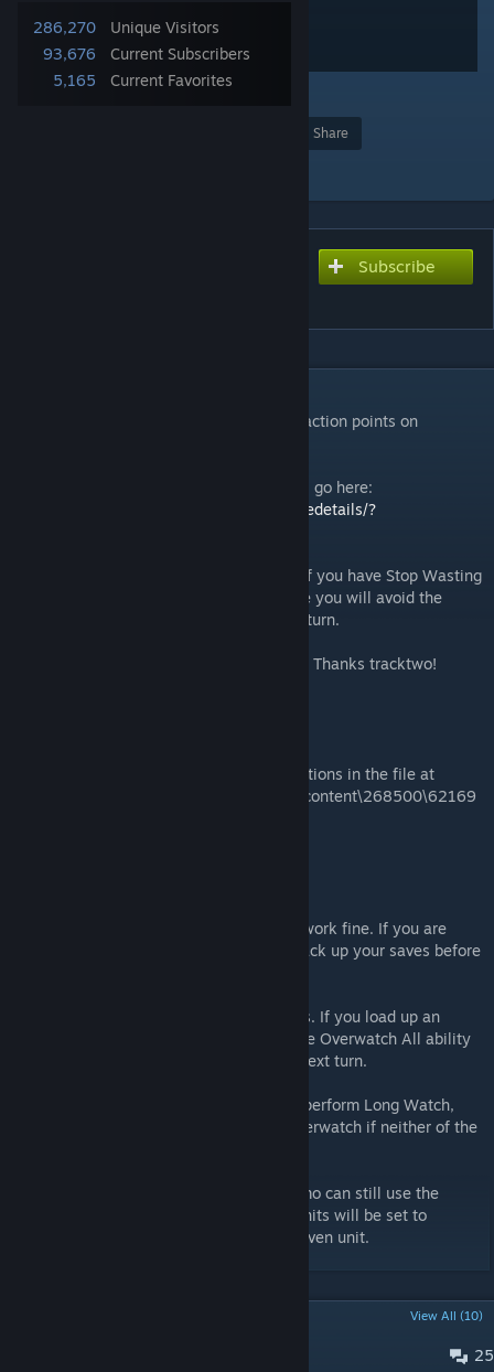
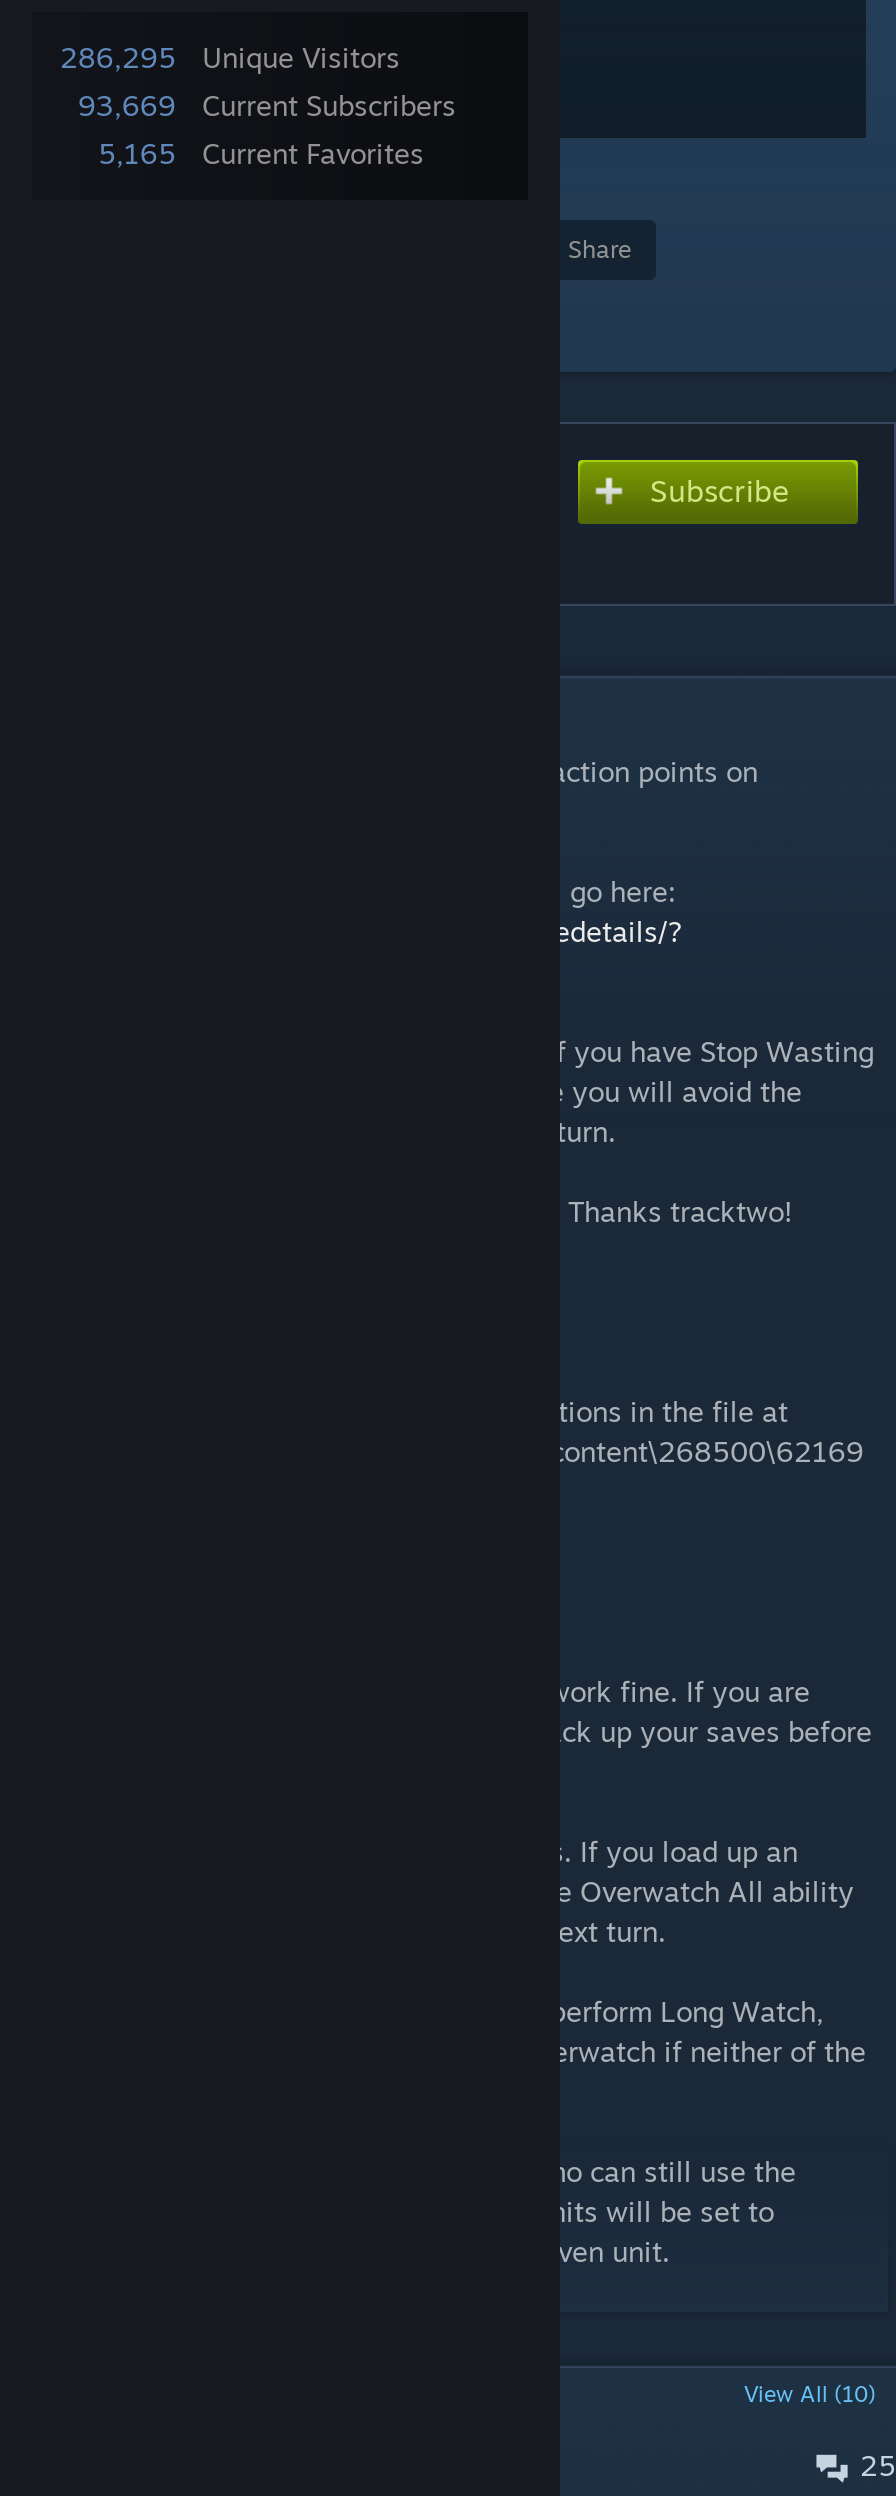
- 286,270 Unique Visitors
+ 286,295 Unique Visitors

- 93,676 Current Subscribers
+ 93,669 Current Subscribers
